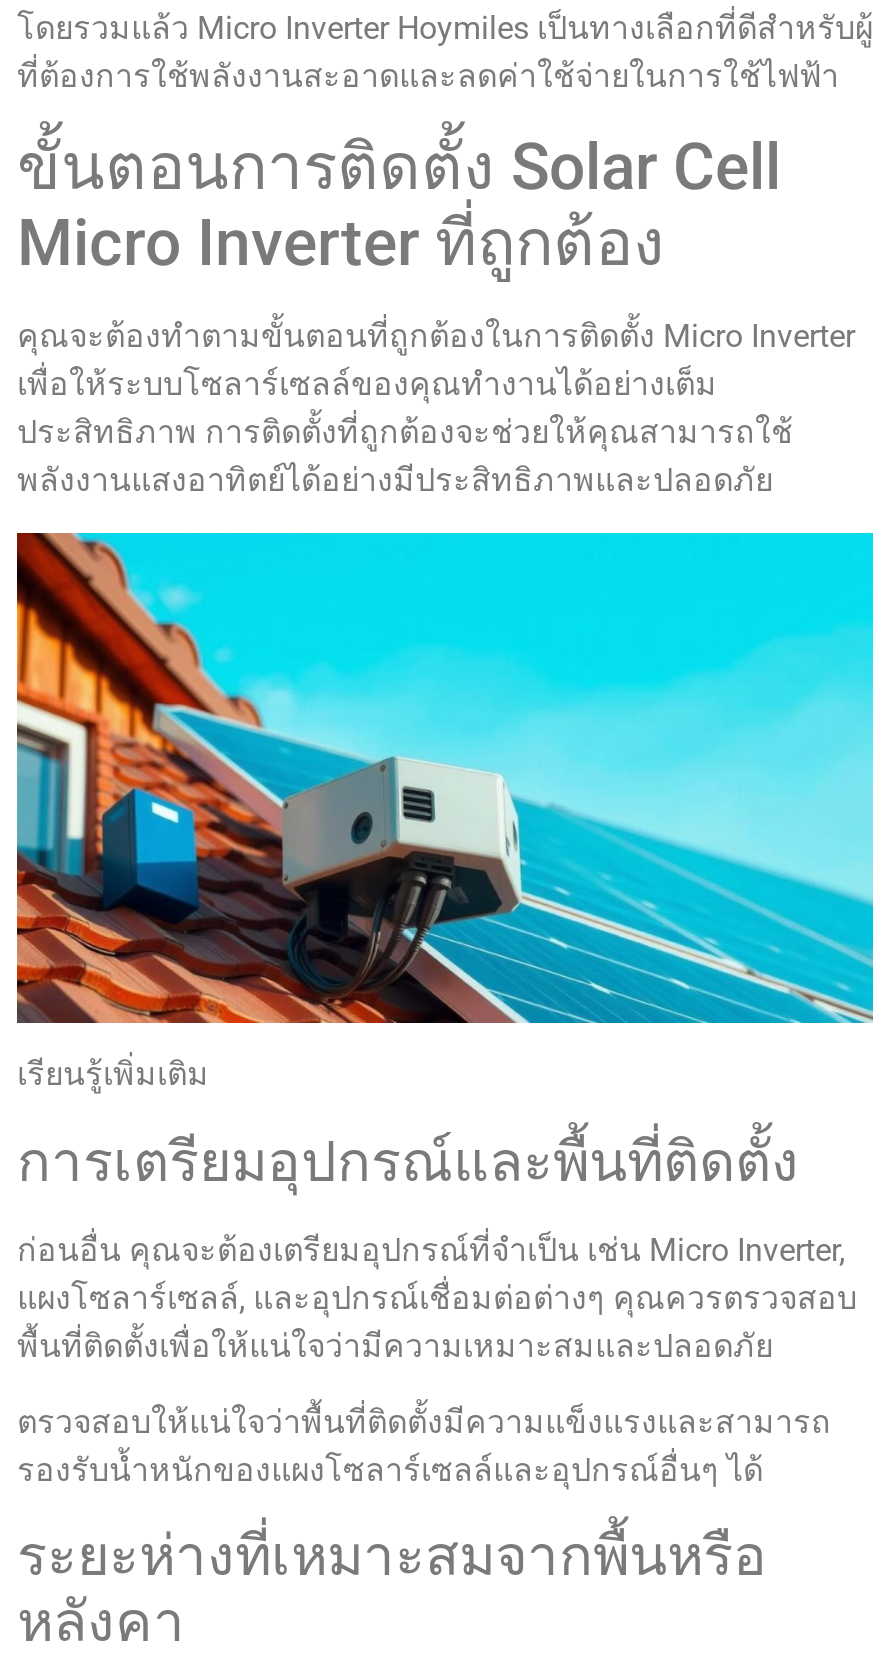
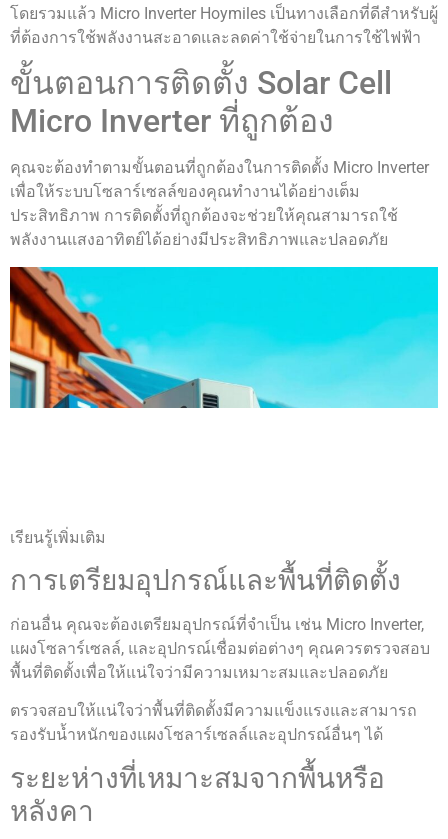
- [image]
